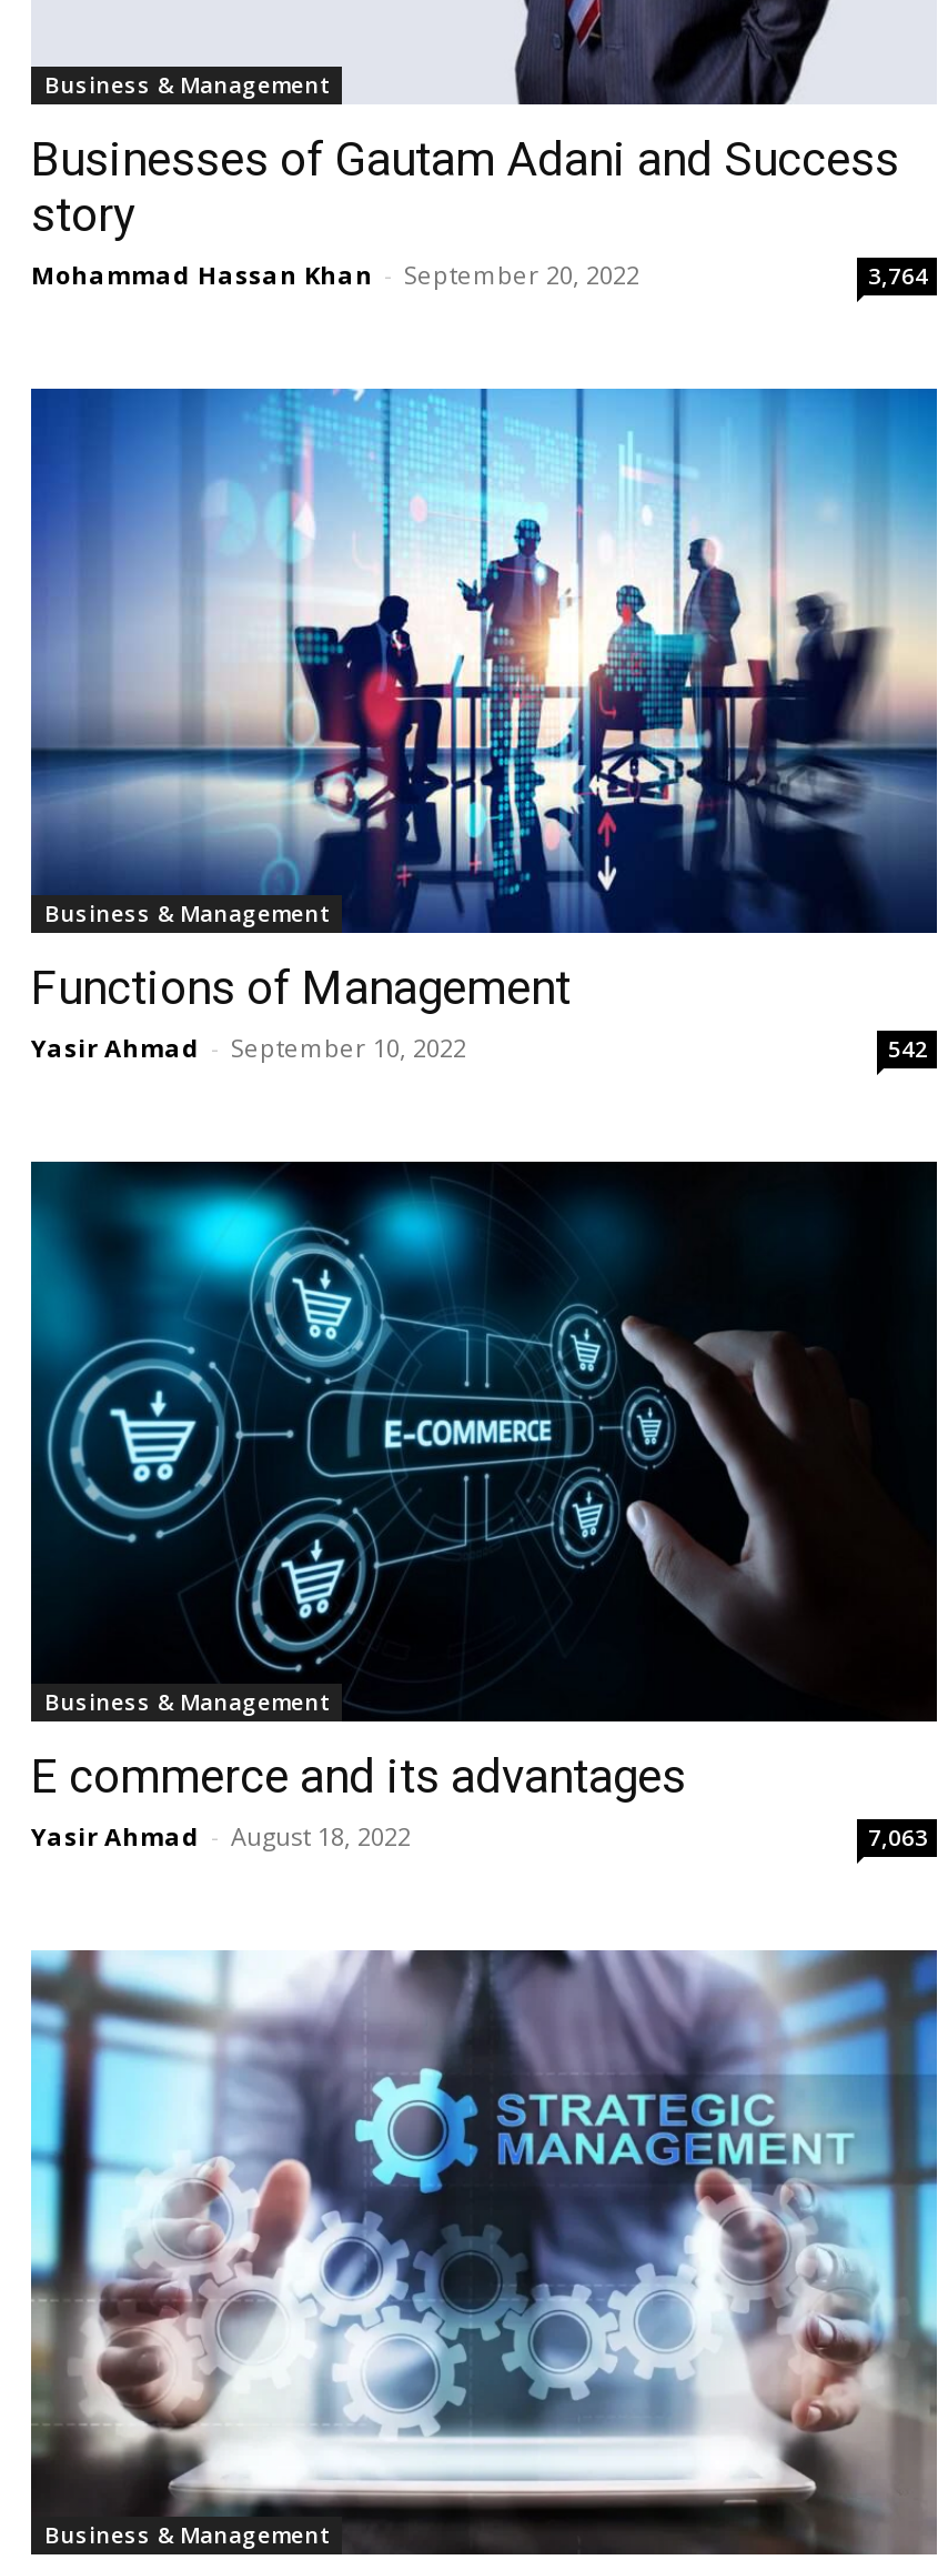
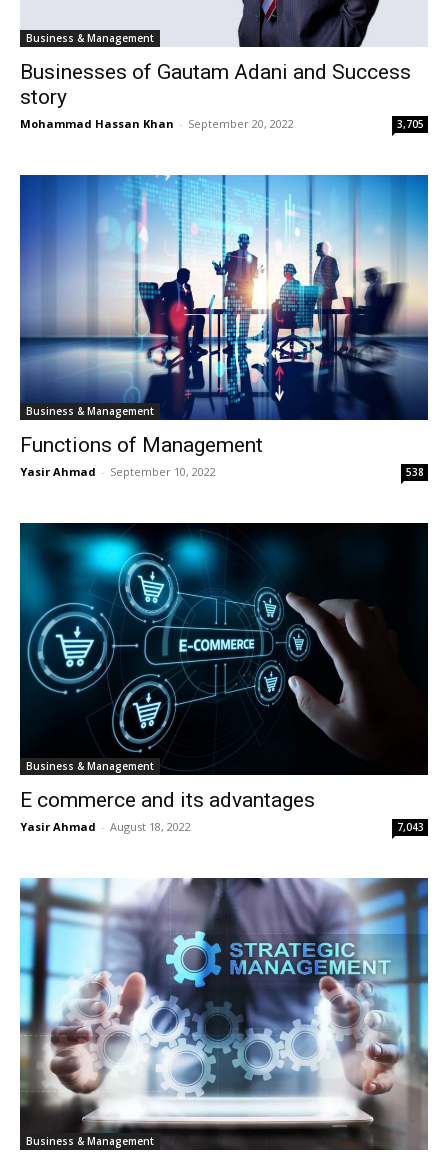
- 3,764
+ 3,705

- 542
+ 538

- 7,063
+ 7,043
